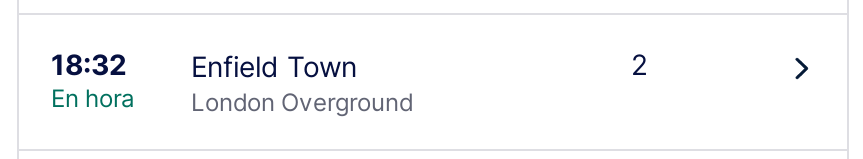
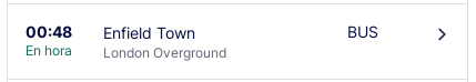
- 18:32 Enfield Town
+ 00:48 Enfield Town

- 2
+ BUS
